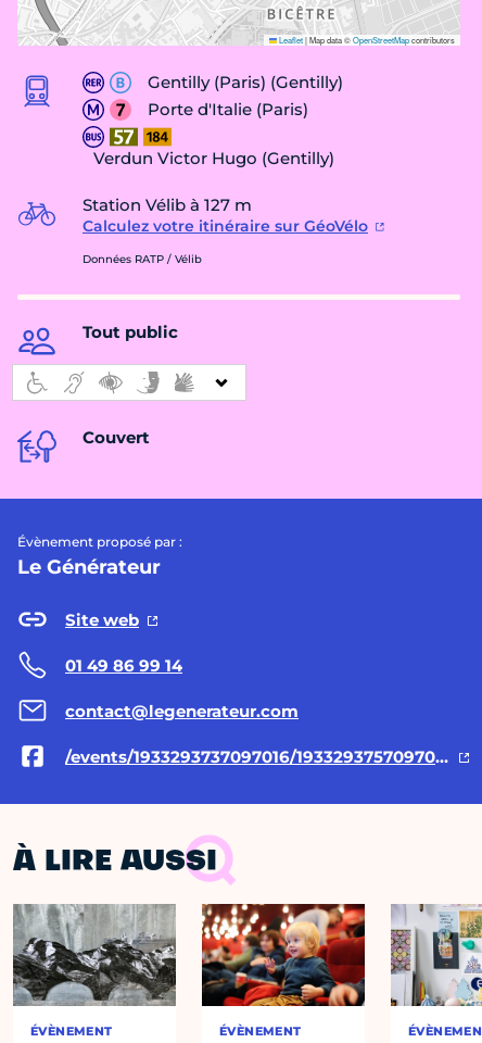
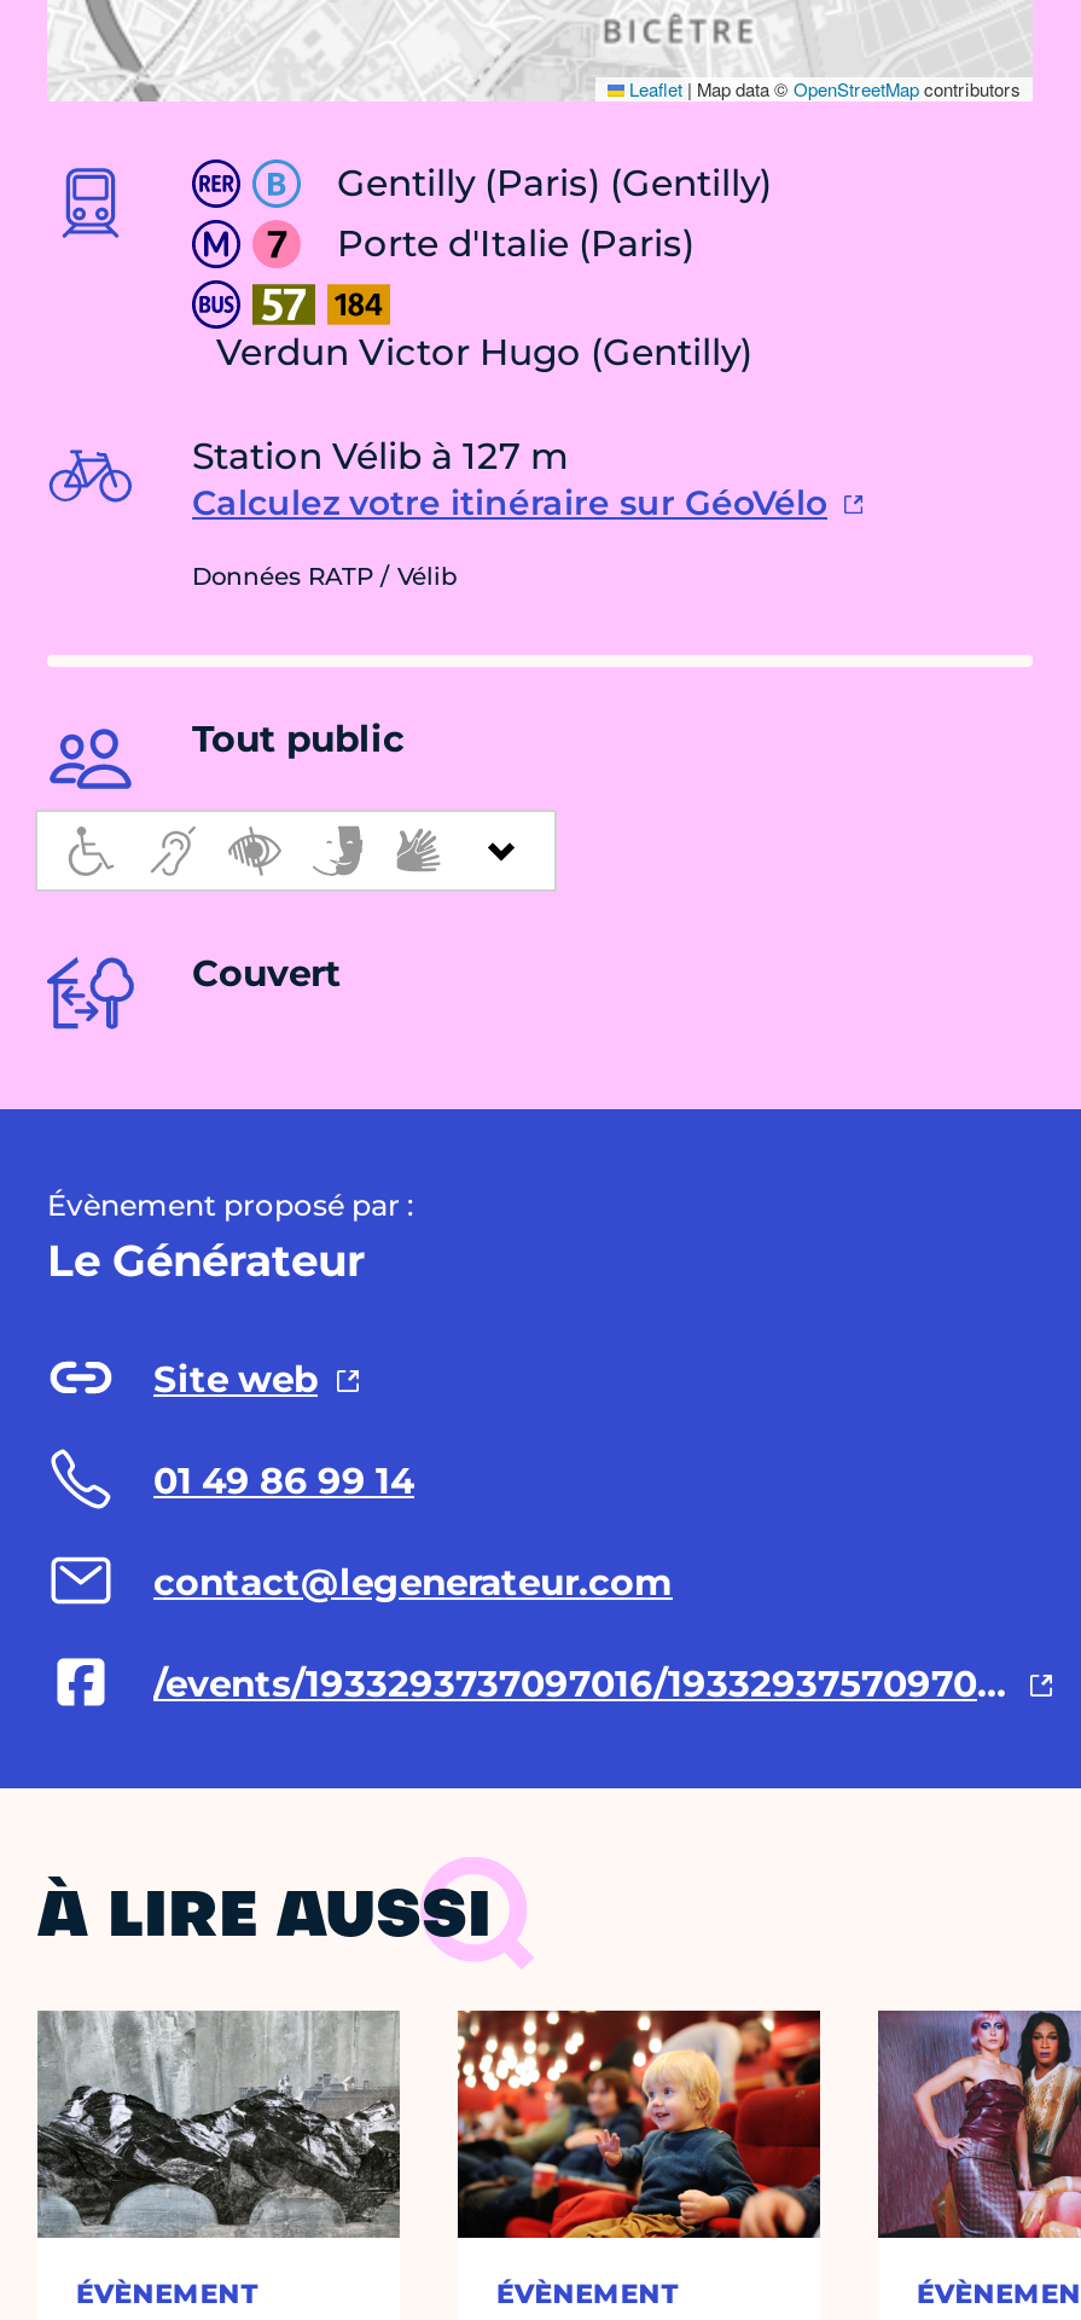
- [image]
+ [image]
